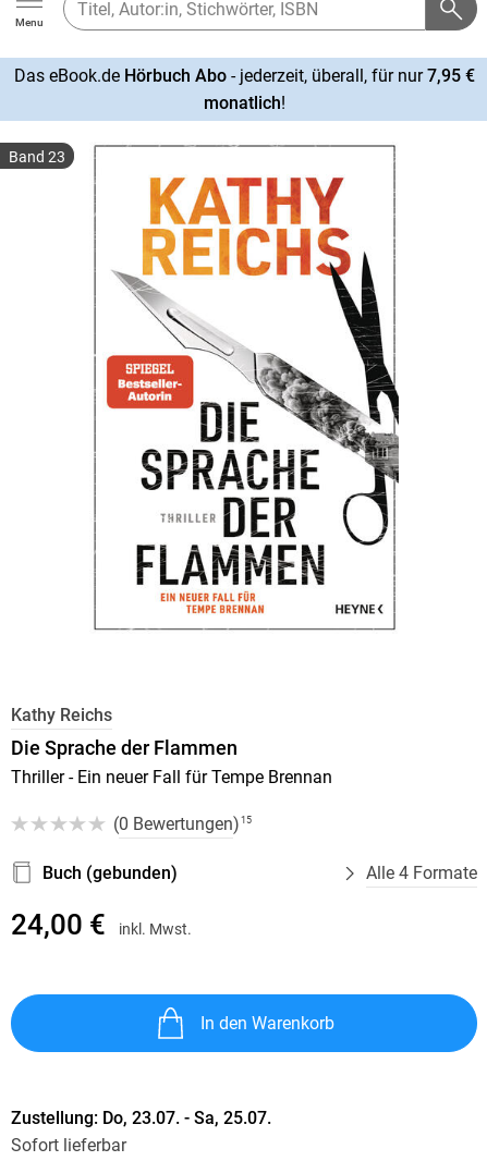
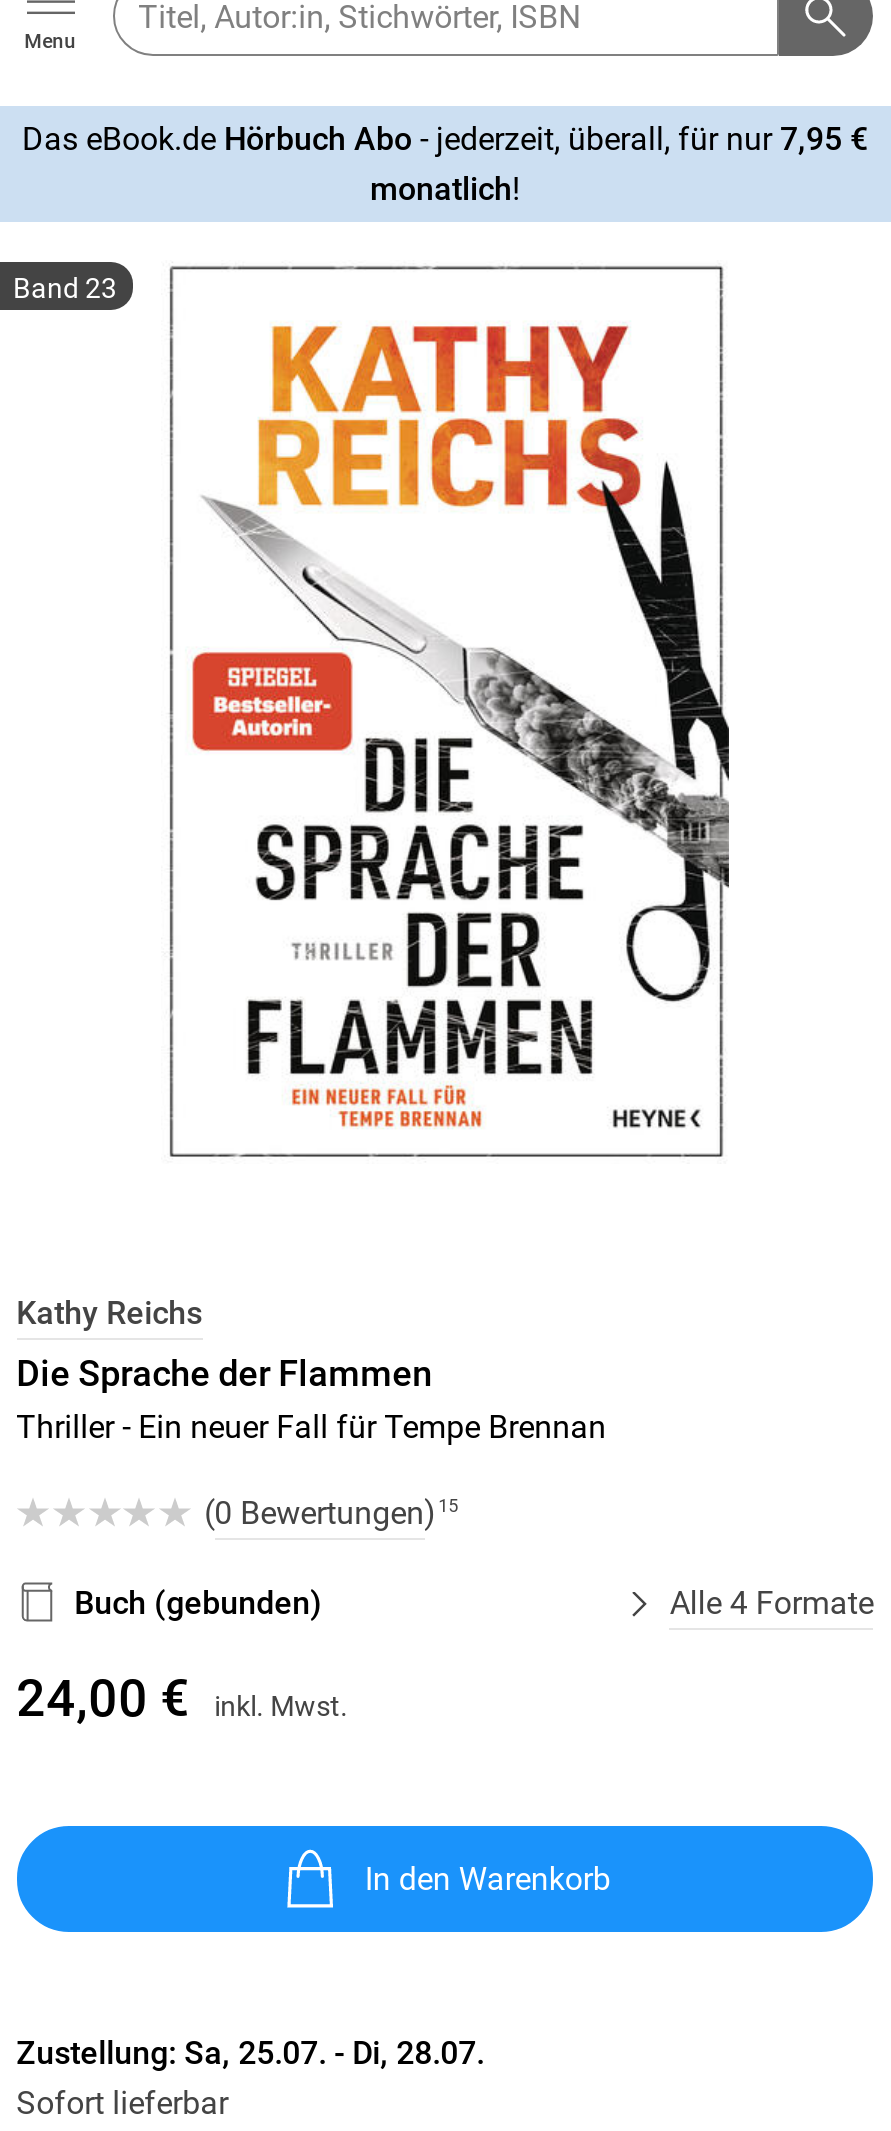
- Zustellung: Do, 23.07. - Sa, 25.07.
+ Zustellung: Sa, 25.07. - Di, 28.07.
